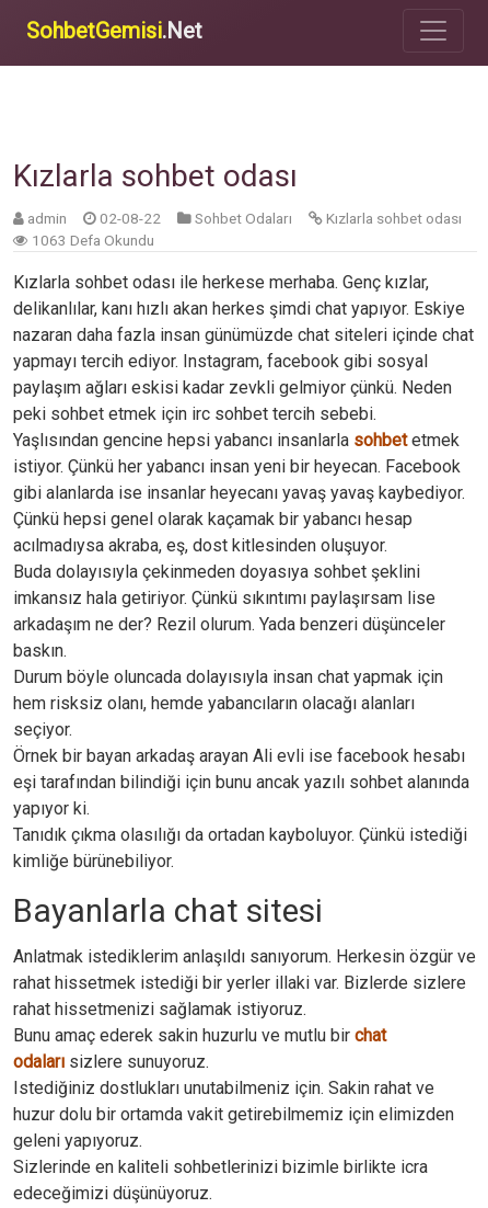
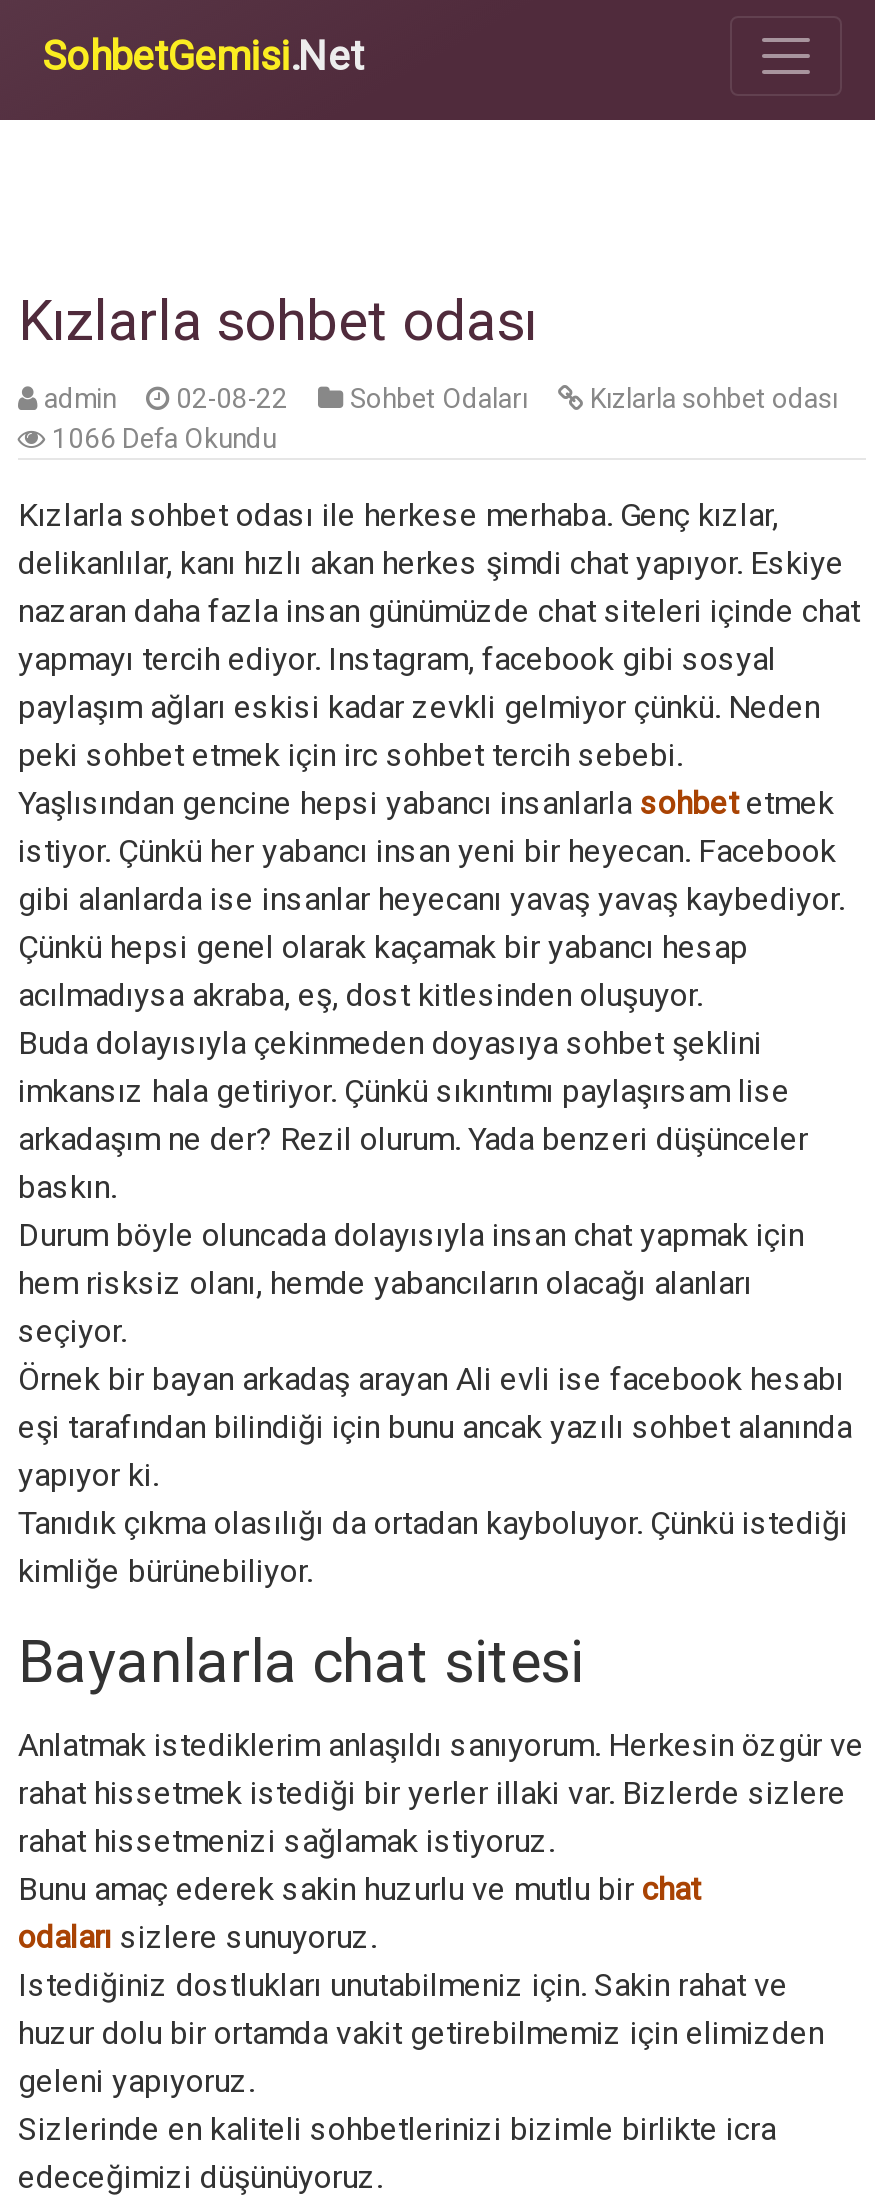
- 1063 Defa Okundu
+ 1066 Defa Okundu
